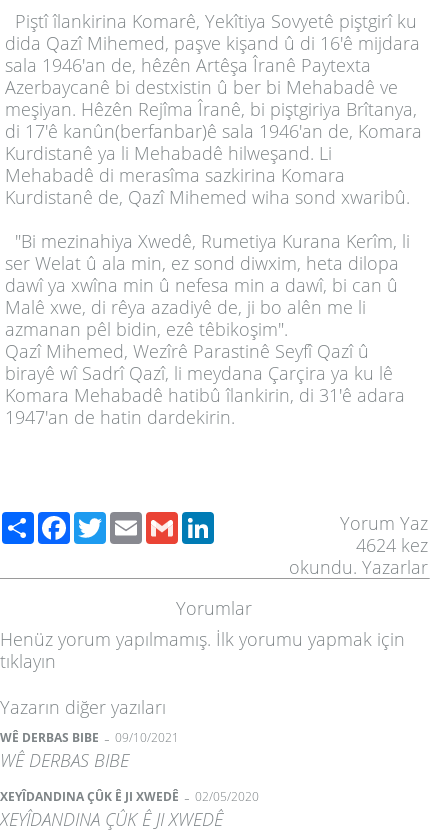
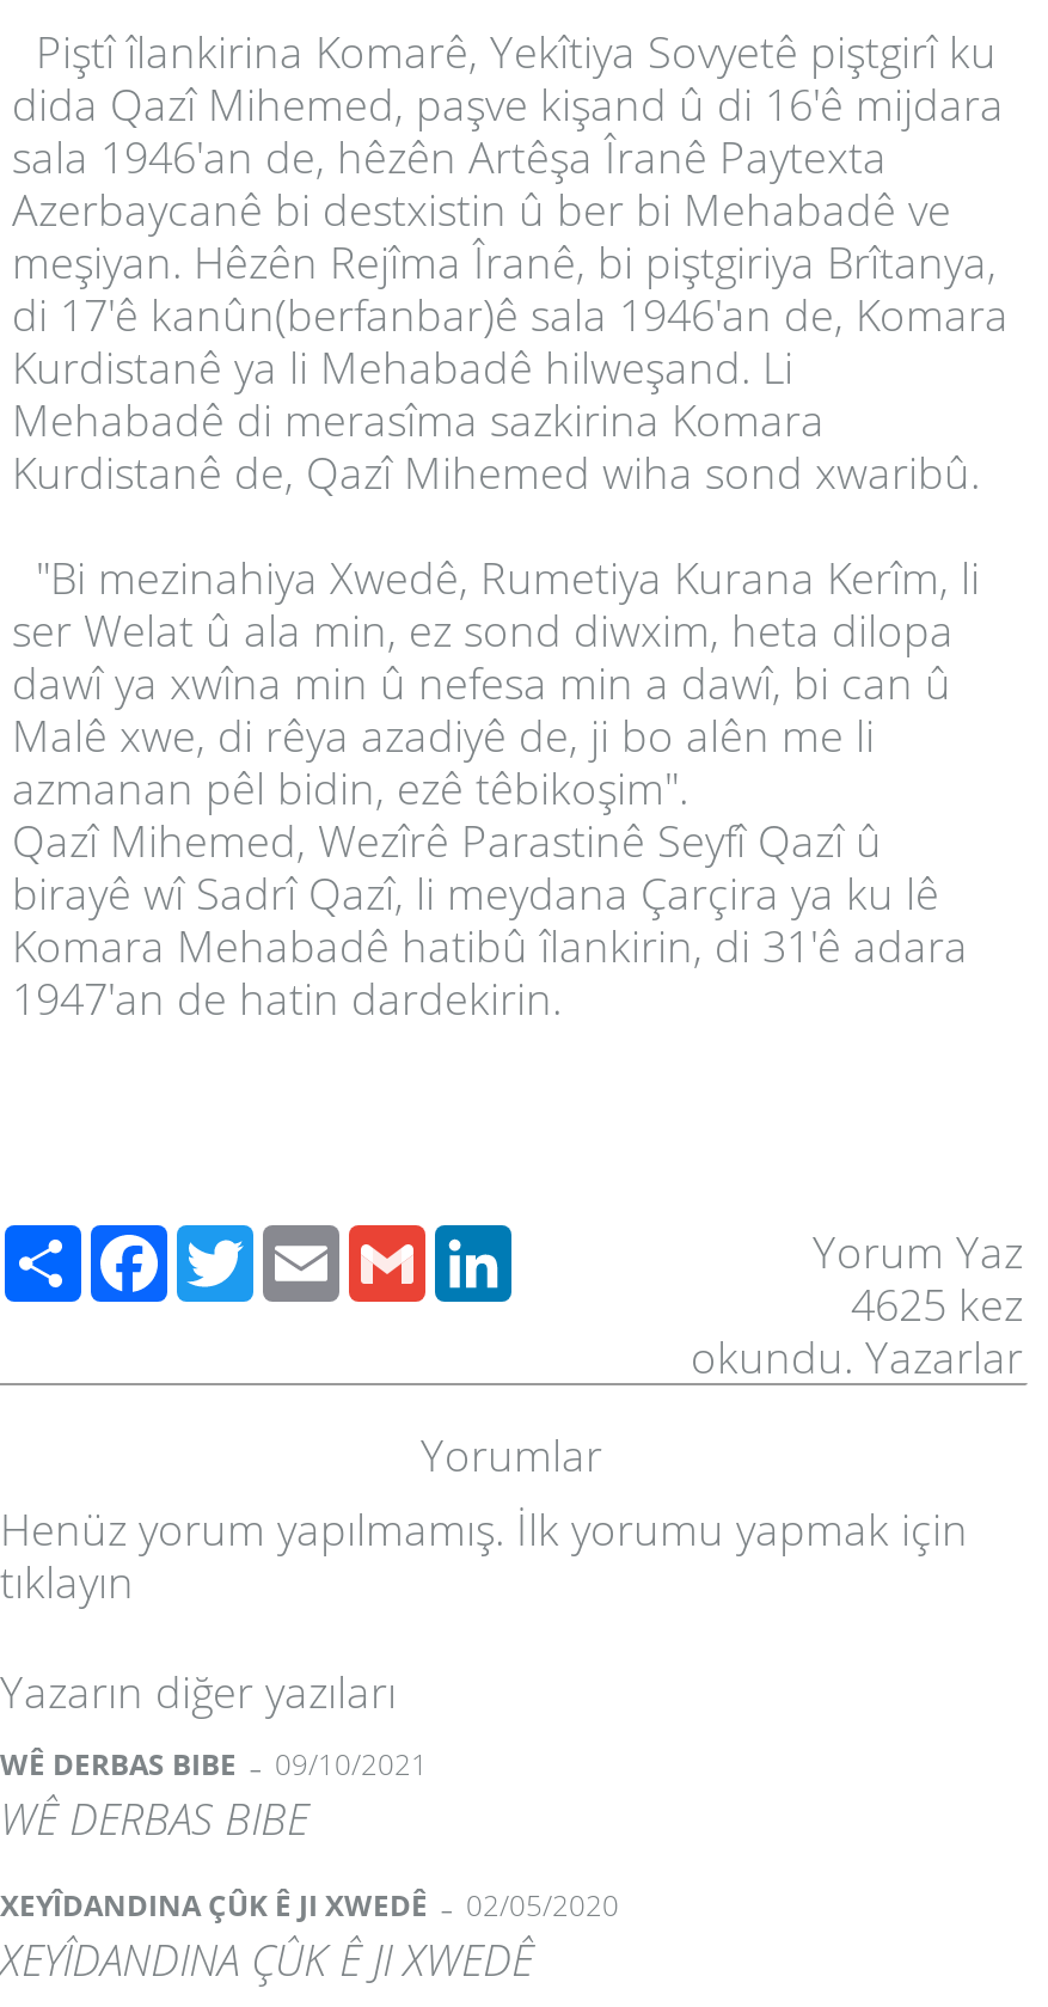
- 4624 kez
+ 4625 kez
